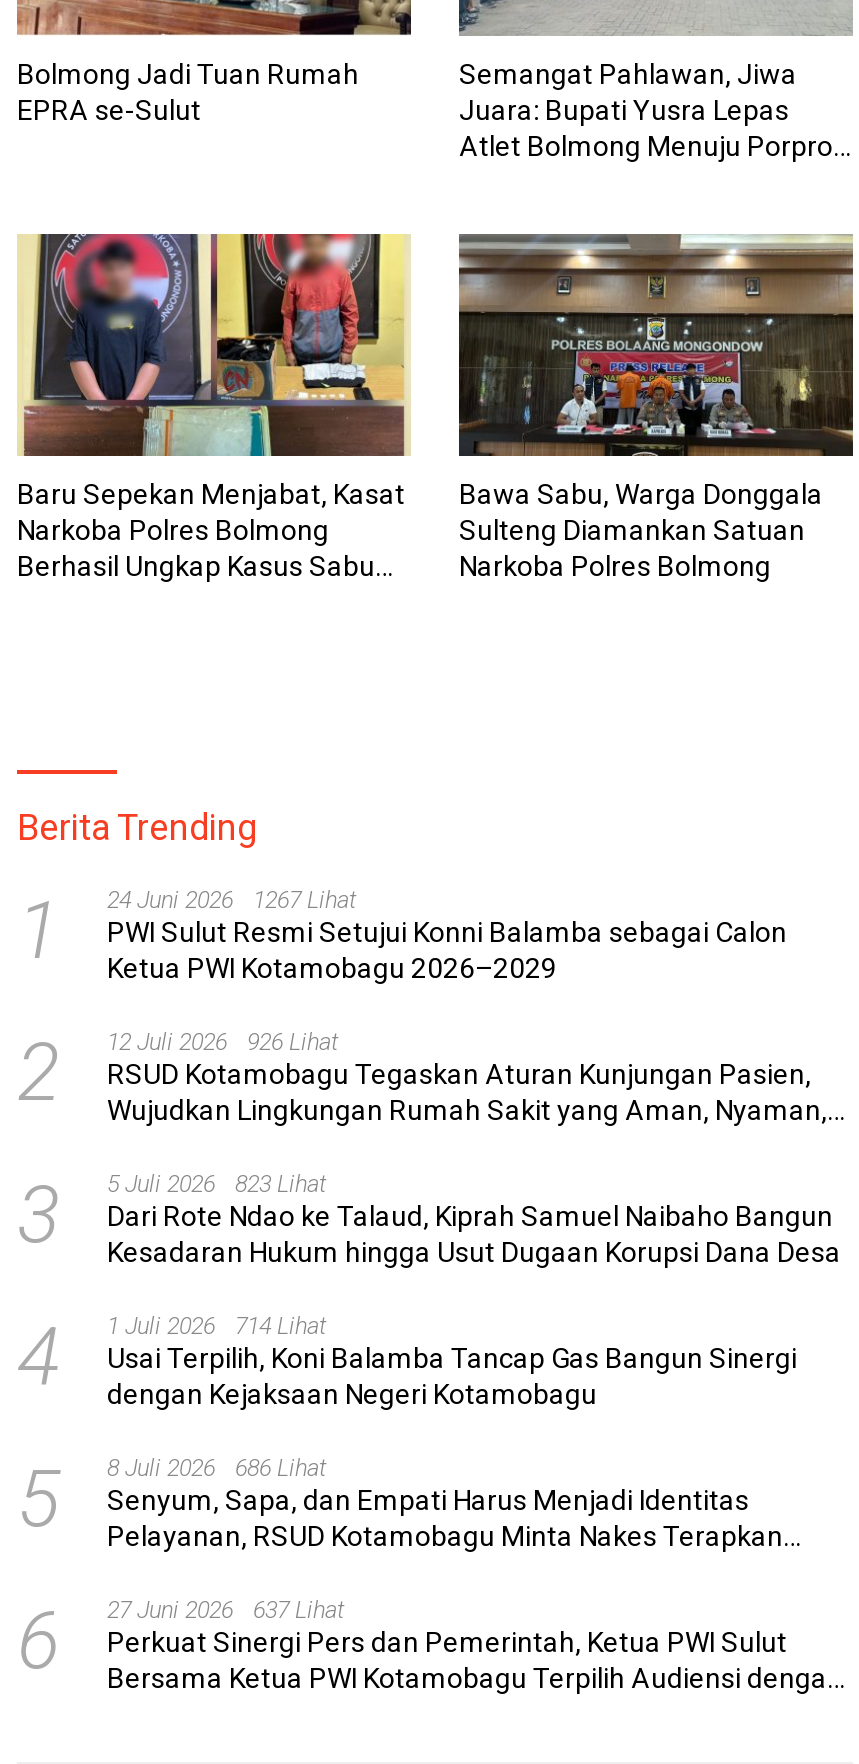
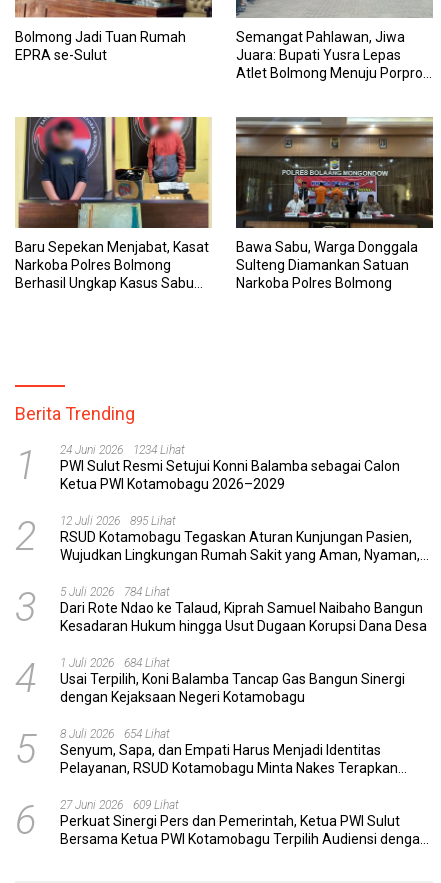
- 1 24 Juni 2026 PWI Sulut Resmi Setujui Konni Balamba sebagai Calon Ketua PWI Kotamobagu 2026–2029 1267 Lihat
+ 1 24 Juni 2026 PWI Sulut Resmi Setujui Konni Balamba sebagai Calon Ketua PWI Kotamobagu 2026–2029 1234 Lihat

- 2 12 Juli 2026 RSUD Kotamobagu Tegaskan Aturan Kunjungan Pasien, Wujudkan Lingkungan Rumah Sakit yang Aman, Nyaman, 926 Lihat
+ 2 12 Juli 2026 RSUD Kotamobagu Tegaskan Aturan Kunjungan Pasien, Wujudkan Lingkungan Rumah Sakit yang Aman, Nyaman, 895 Lihat

- 3 5 Juli 2026 Dari Rote Ndao ke Talaud, Kiprah Samuel Naibaho Bangun Kesadaran Hukum hingga Usut Dugaan Korupsi Dana Desa 823 Lihat
+ 3 5 Juli 2026 Dari Rote Ndao ke Talaud, Kiprah Samuel Naibaho Bangun Kesadaran Hukum hingga Usut Dugaan Korupsi Dana Desa 784 Lihat

- 4 1 Juli 2026 Usai Terpilih, Koni Balamba Tancap Gas Bangun Sinergi dengan Kejaksaan Negeri Kotamobagu 714 Lihat
+ 4 1 Juli 2026 Usai Terpilih, Koni Balamba Tancap Gas Bangun Sinergi dengan Kejaksaan Negeri Kotamobagu 684 Lihat

- 5 8 Juli 2026 Senyum, Sapa, dan Empati Harus Menjadi Identitas Pelayanan, RSUD Kotamobagu Minta Nakes Terapkan 686 Lihat
+ 5 8 Juli 2026 Senyum, Sapa, dan Empati Harus Menjadi Identitas Pelayanan, RSUD Kotamobagu Minta Nakes Terapkan 654 Lihat

- 637 Lihat
+ 609 Lihat
